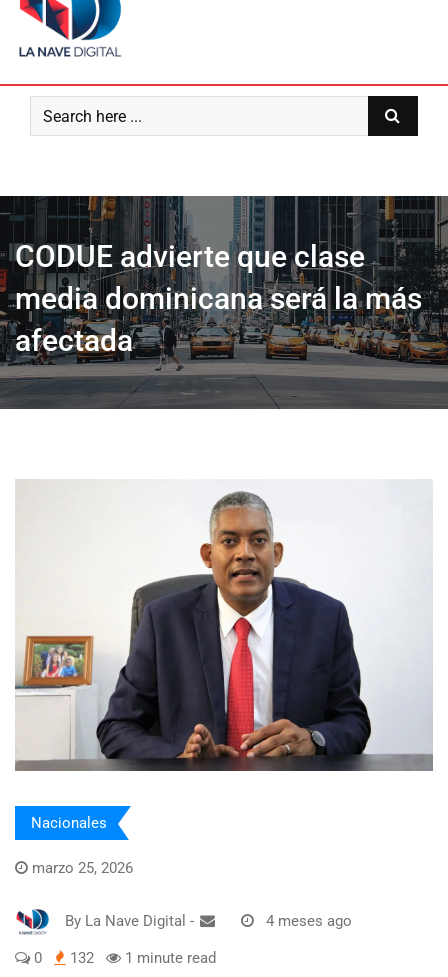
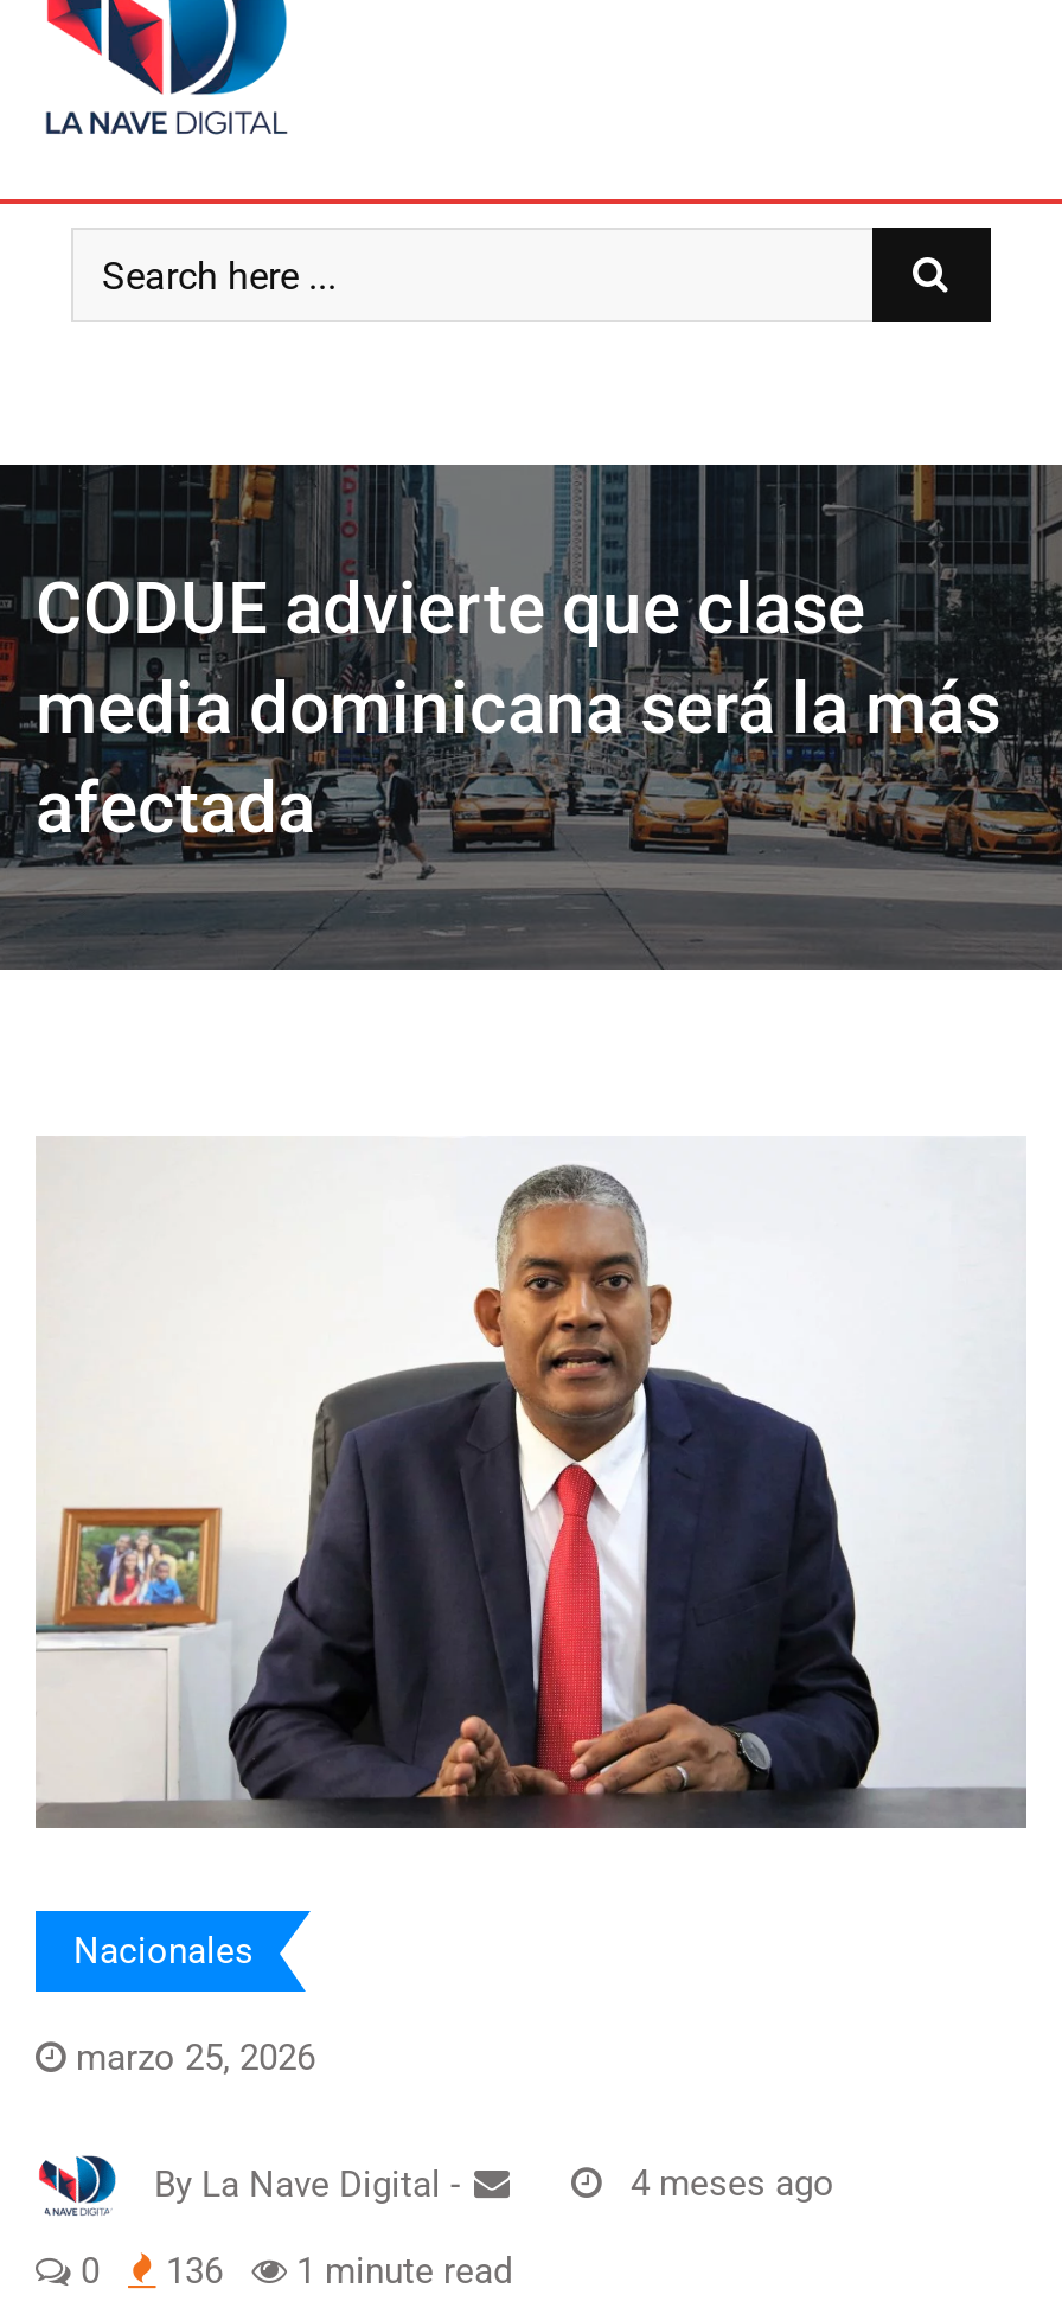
- 0 132 1 minute read
+ 0 136 1 minute read
